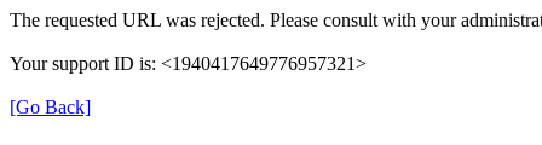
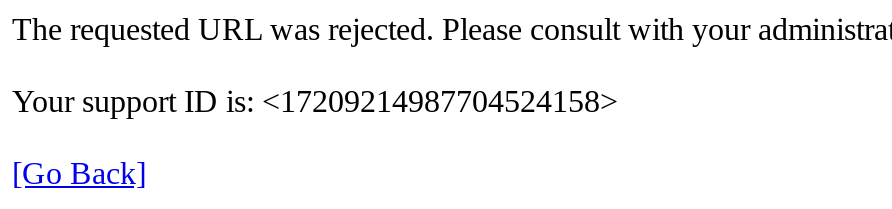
- Your support ID is: <1940417649776957321>
+ Your support ID is: <17209214987704524158>
